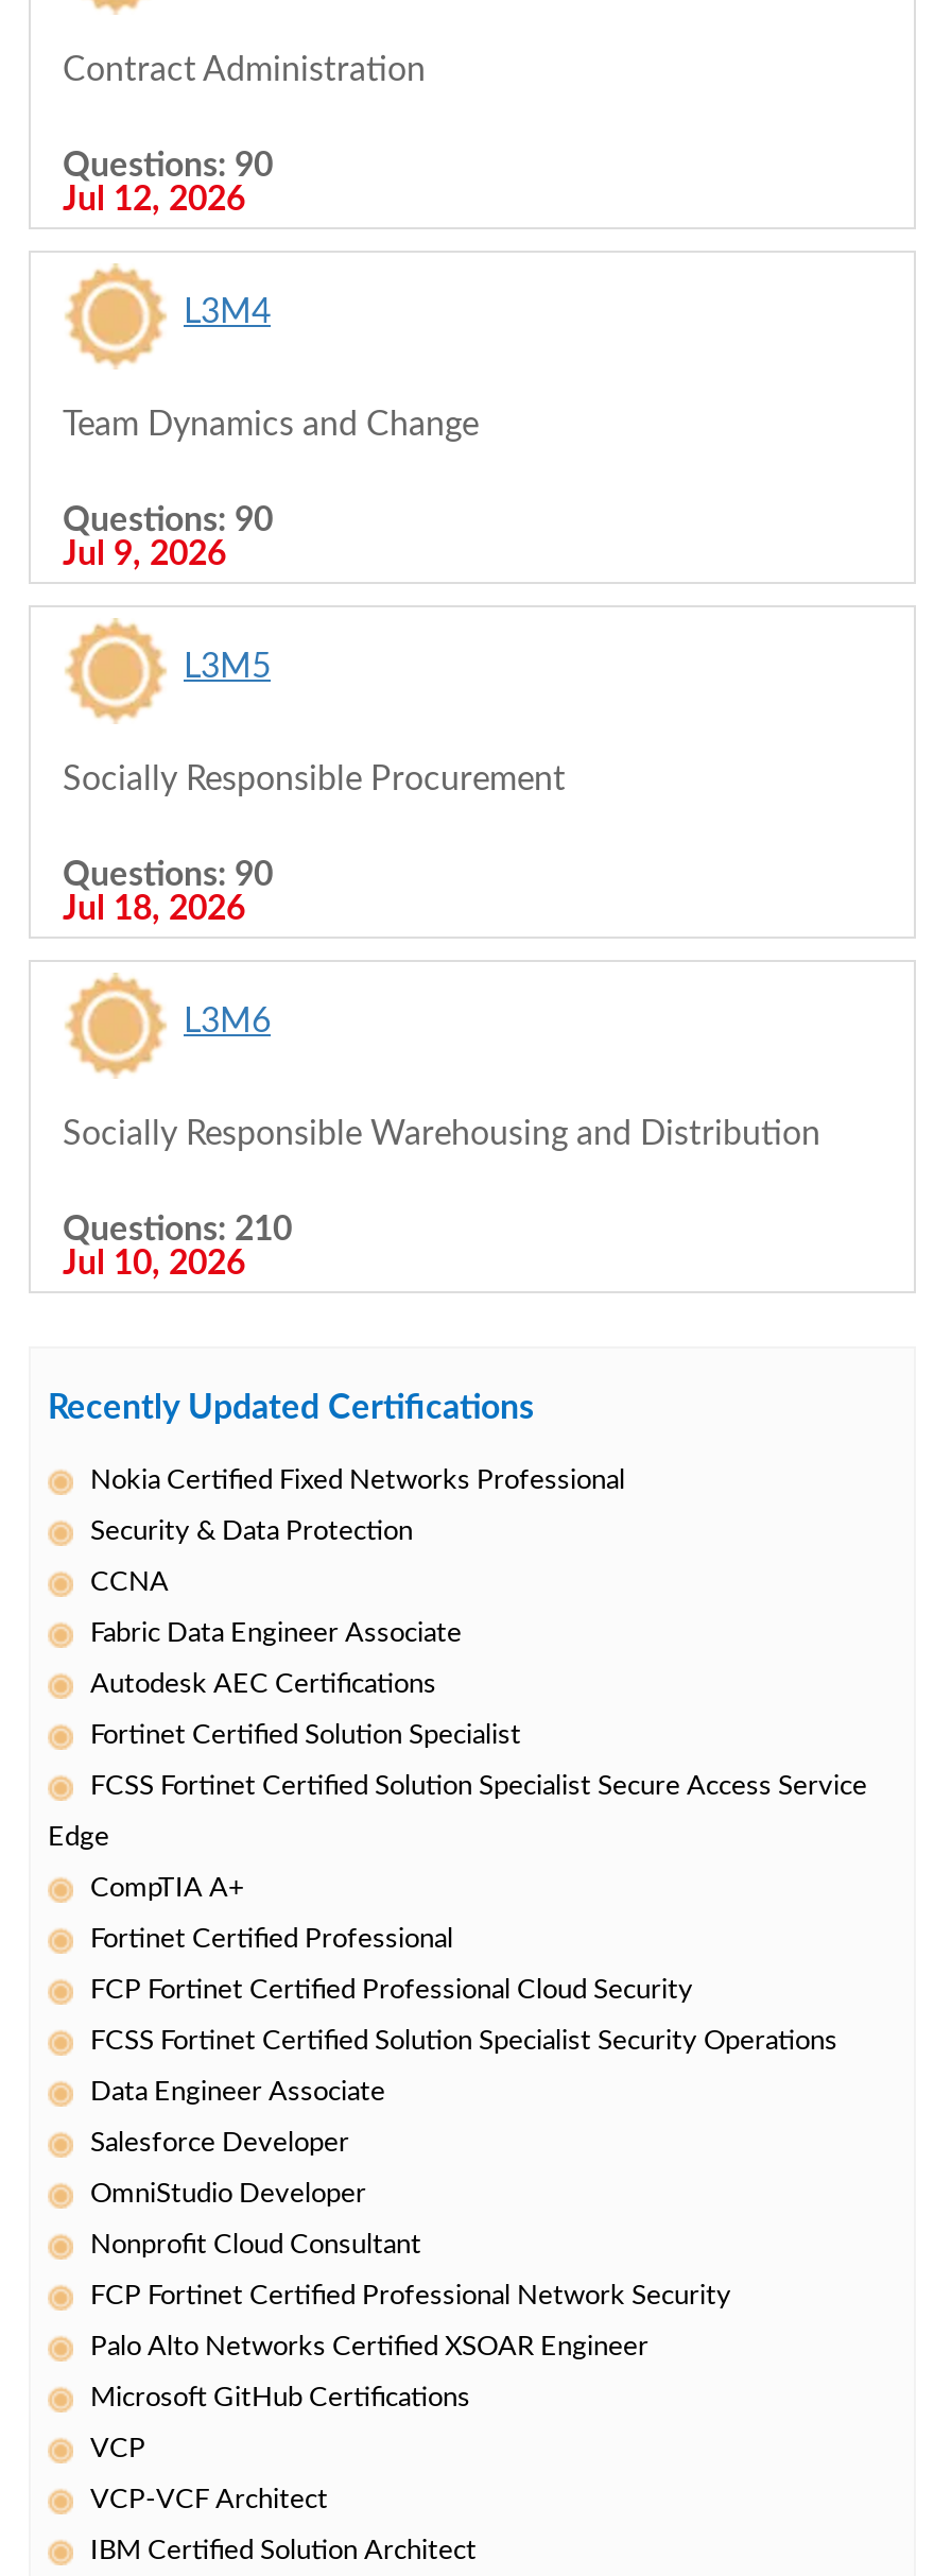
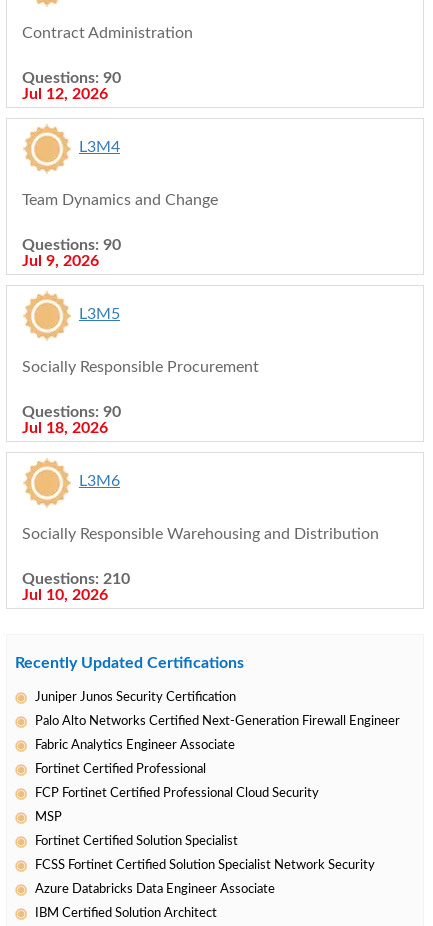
- Nokia Certified Fixed Networks Professional
- Security & Data Protection
- CCNA
- Fabric Data Engineer Associate
- Autodesk AEC Certifications
- FCSS Fortinet Certified Solution Specialist Secure Access Service
- Edge
- CompTIA A+
+ Juniper Junos Security Certification
+ Palo Alto Networks Certified Next-Generation Firewall Engineer
+ Fabric Analytics Engineer Associate

moved down: Fortinet Certified Solution Specialist

- FCSS Fortinet Certified Solution Specialist Security Operations
- Data Engineer Associate
- Salesforce Developer
- OmniStudio Developer
- Nonprofit Cloud Consultant
- FCP Fortinet Certified Professional Network Security
- Palo Alto Networks Certified XSOAR Engineer
- Microsoft GitHub Certifications
- VCP
- VCP-VCF Architect
+ MSP
+ FCSS Fortinet Certified Solution Specialist Network Security
+ Azure Databricks Data Engineer Associate
